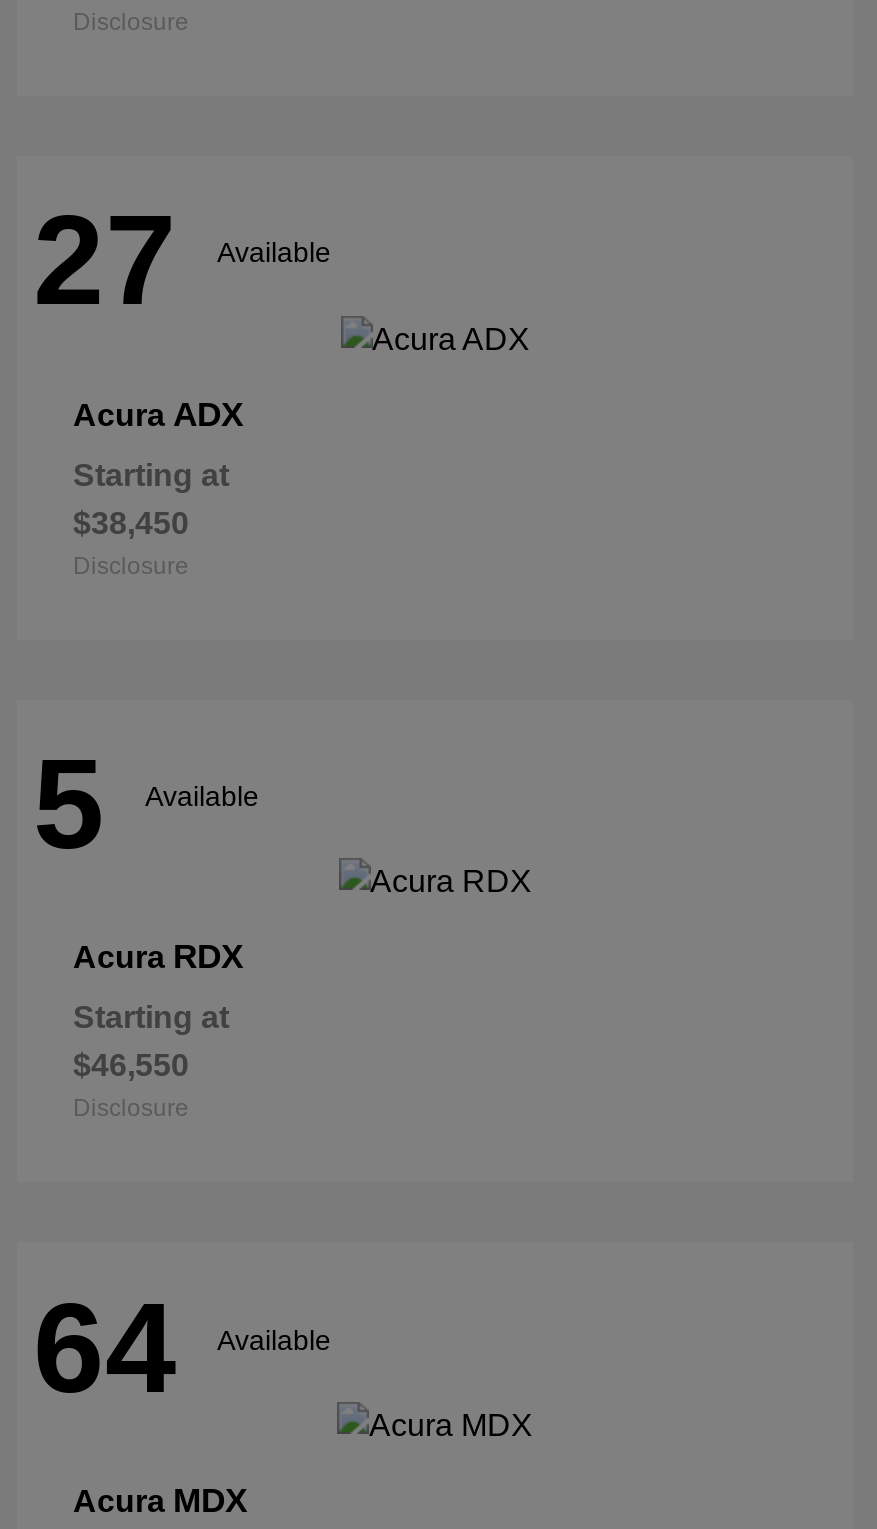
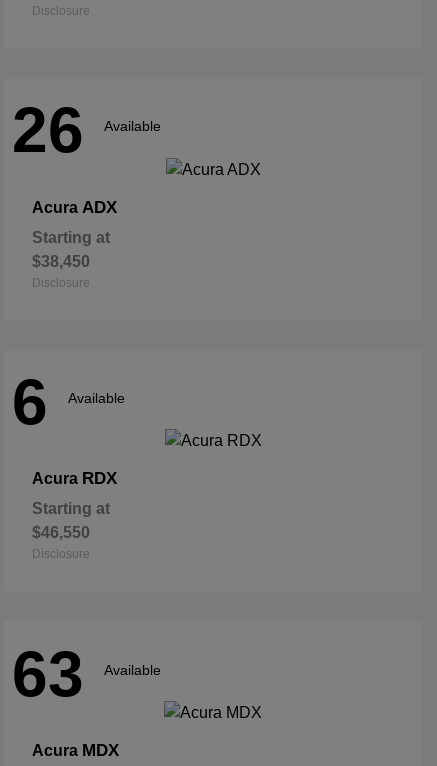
- 27 Available
+ 26 Available

- 5 Available
+ 6 Available

- 64 Available
+ 63 Available
